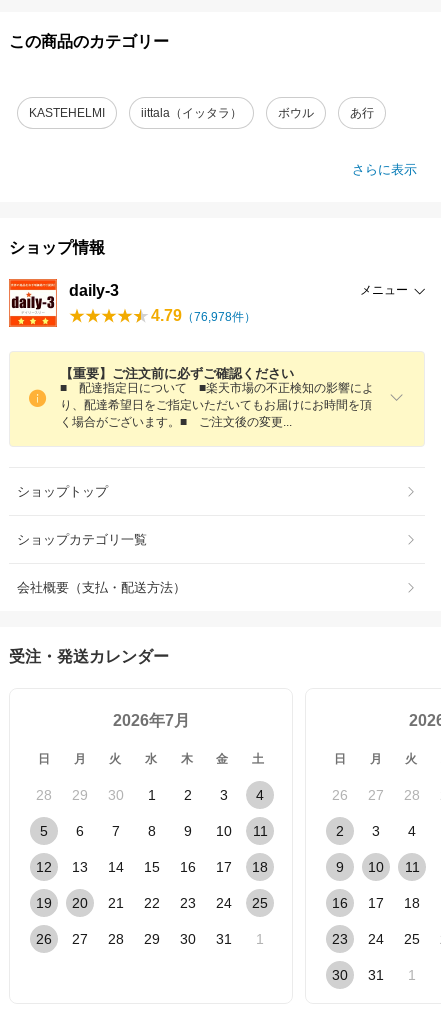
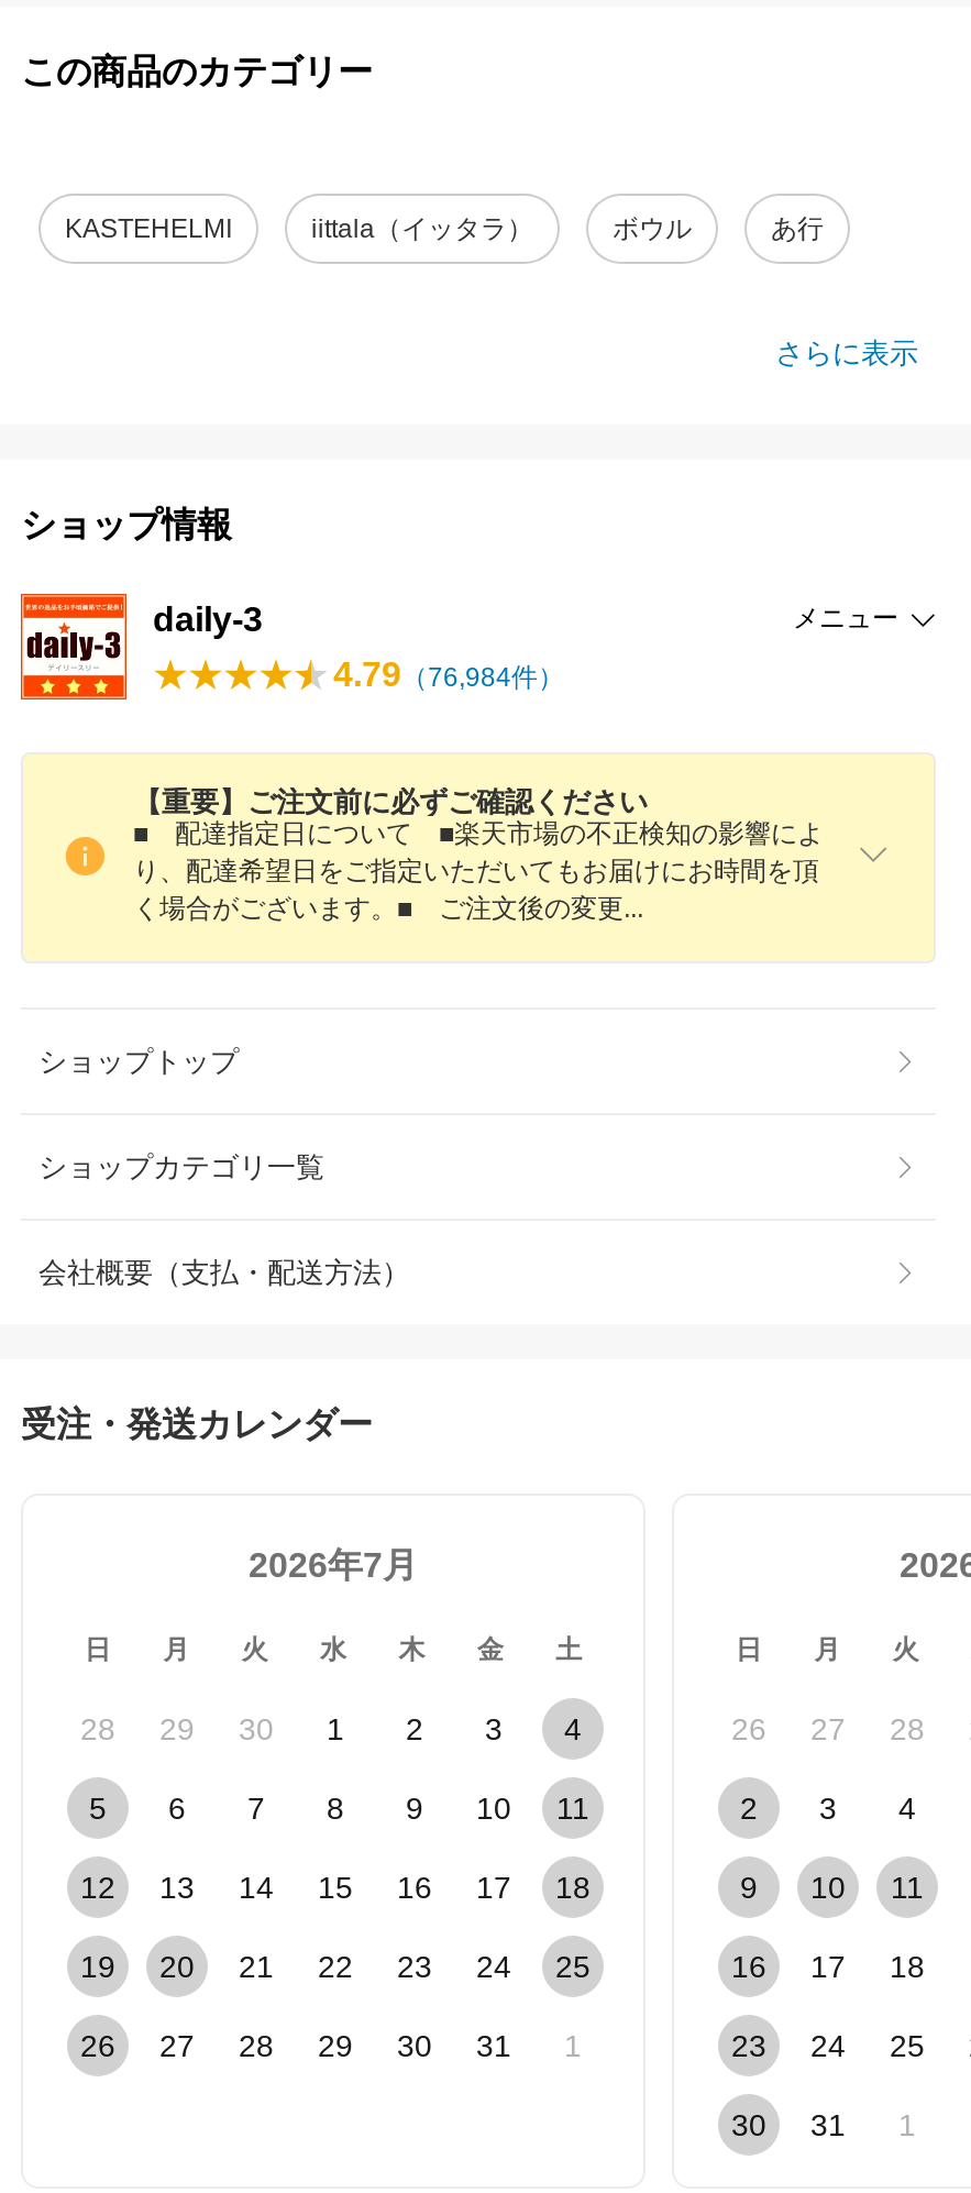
- 4.79（76,978件）
+ 4.79（76,984件）
